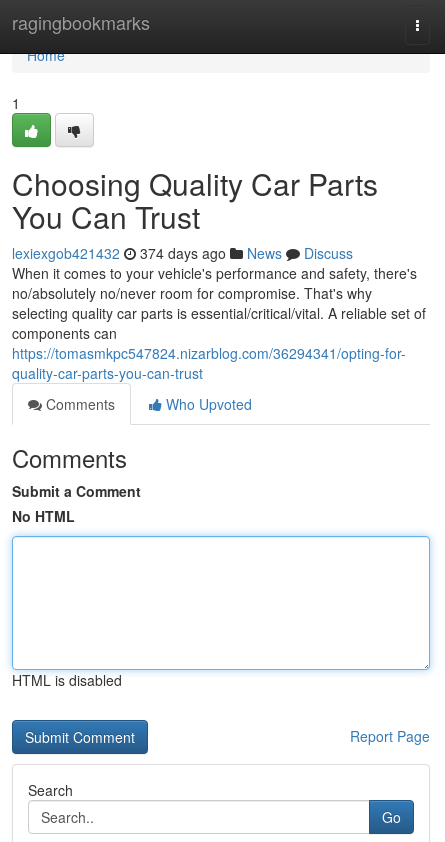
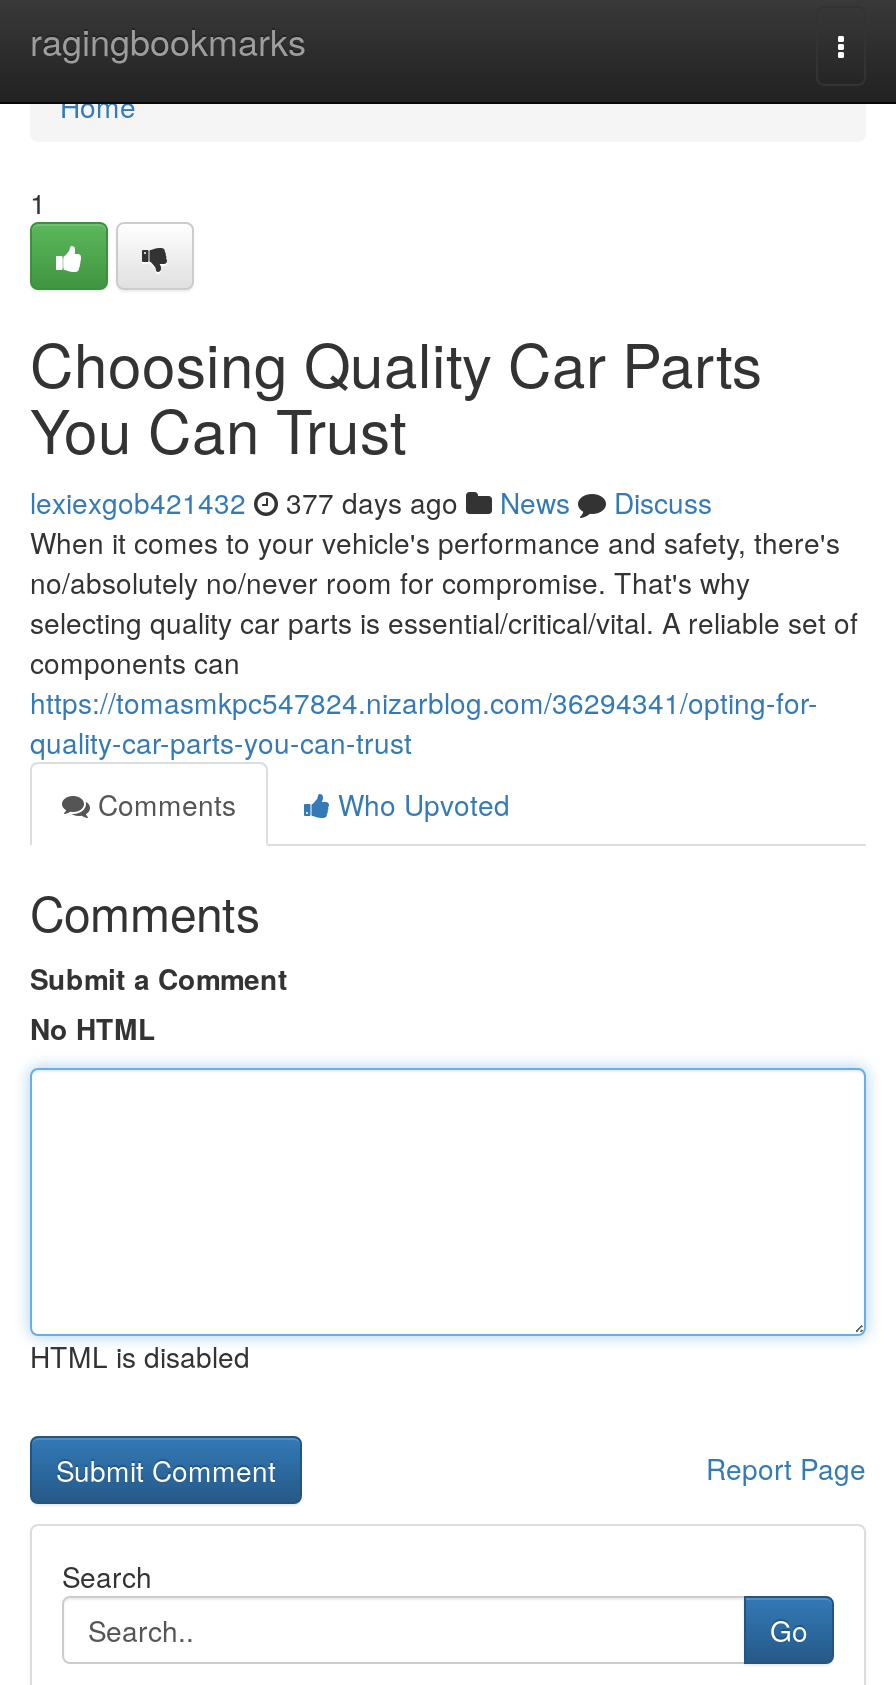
- lexiexgob421432 374 days ago News Discuss
+ lexiexgob421432 377 days ago News Discuss
